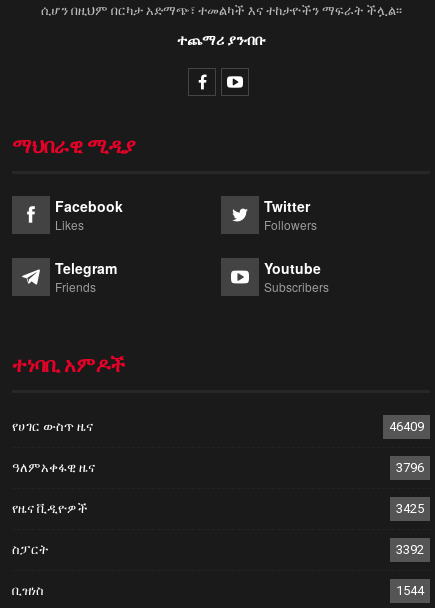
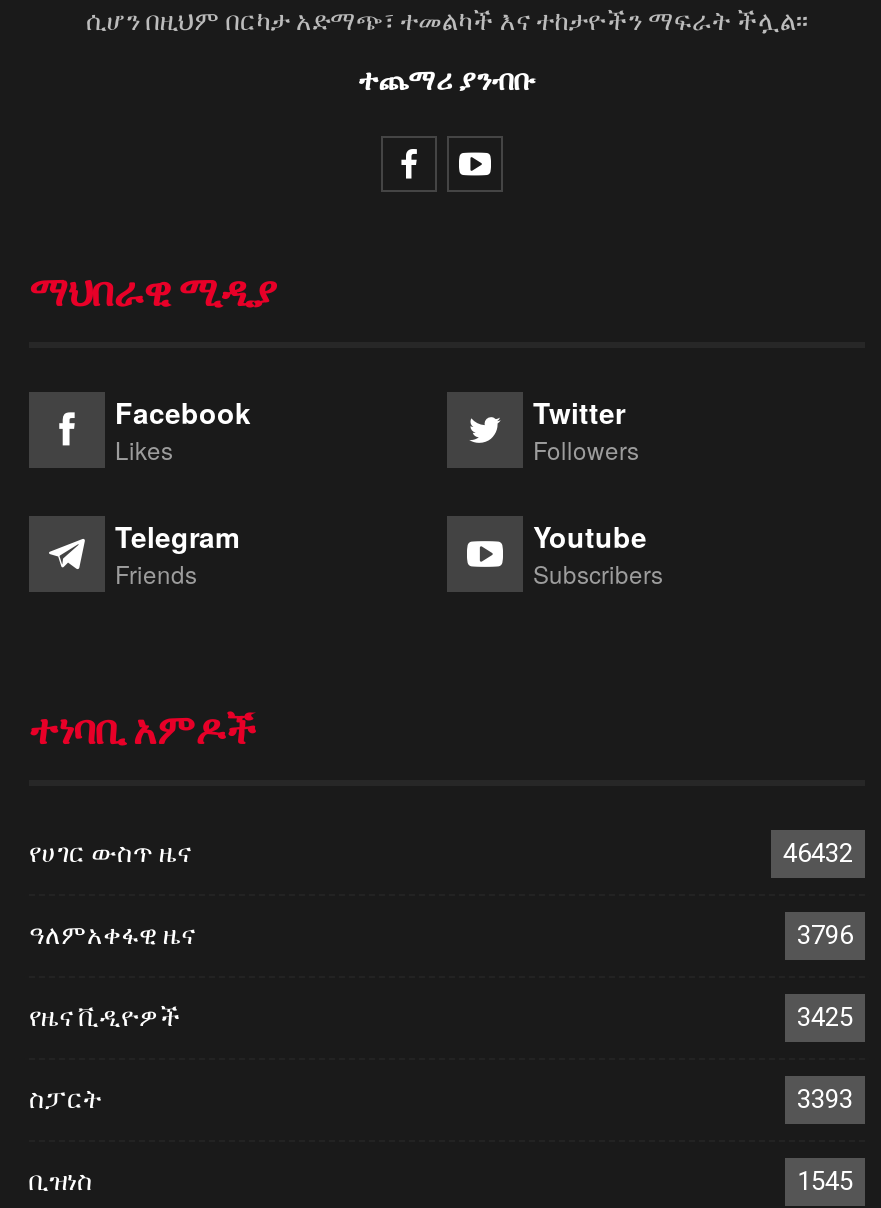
- 46409
+ 46432

- 3392
+ 3393

- 1544
+ 1545
